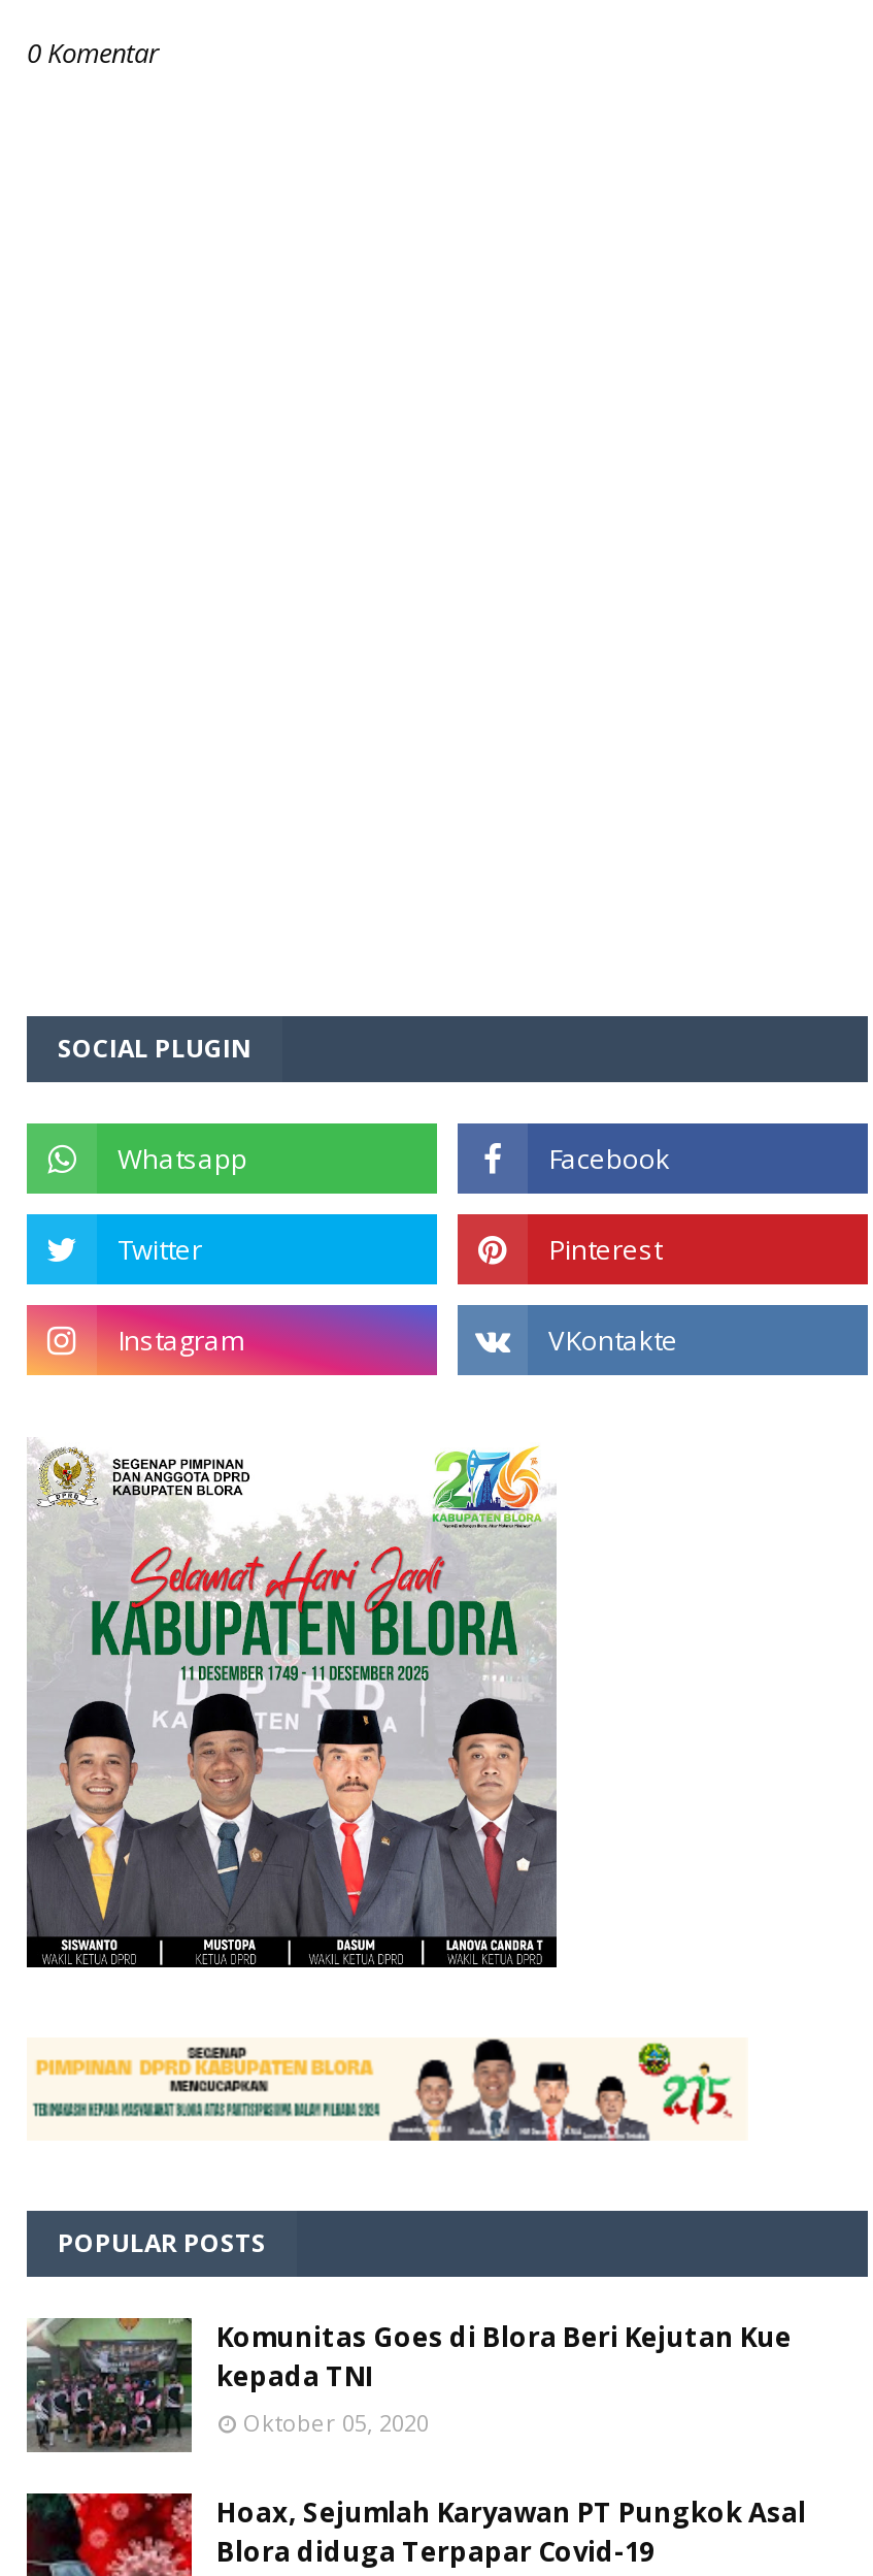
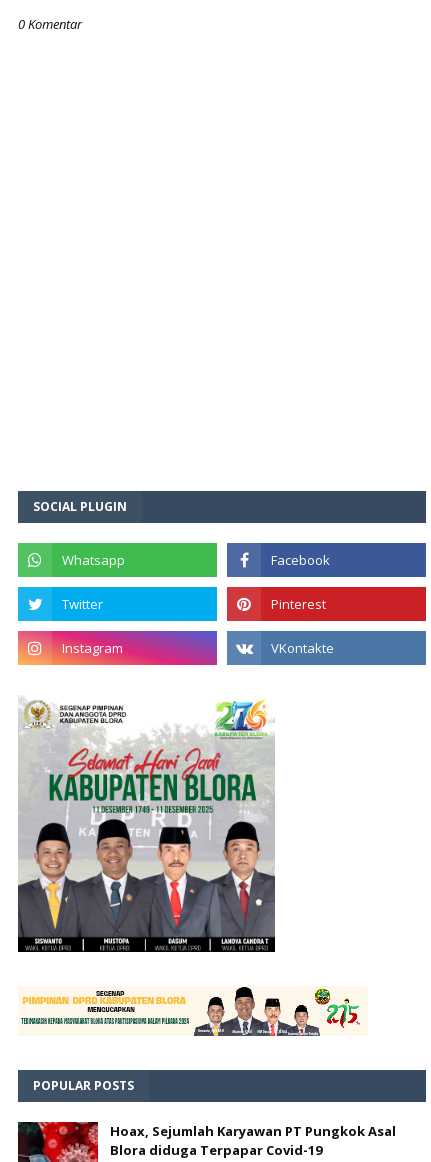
- [image]
- Komunitas Goes di Blora Beri Kejutan Kue
- kepada TNI
- Oktober 05, 2020
